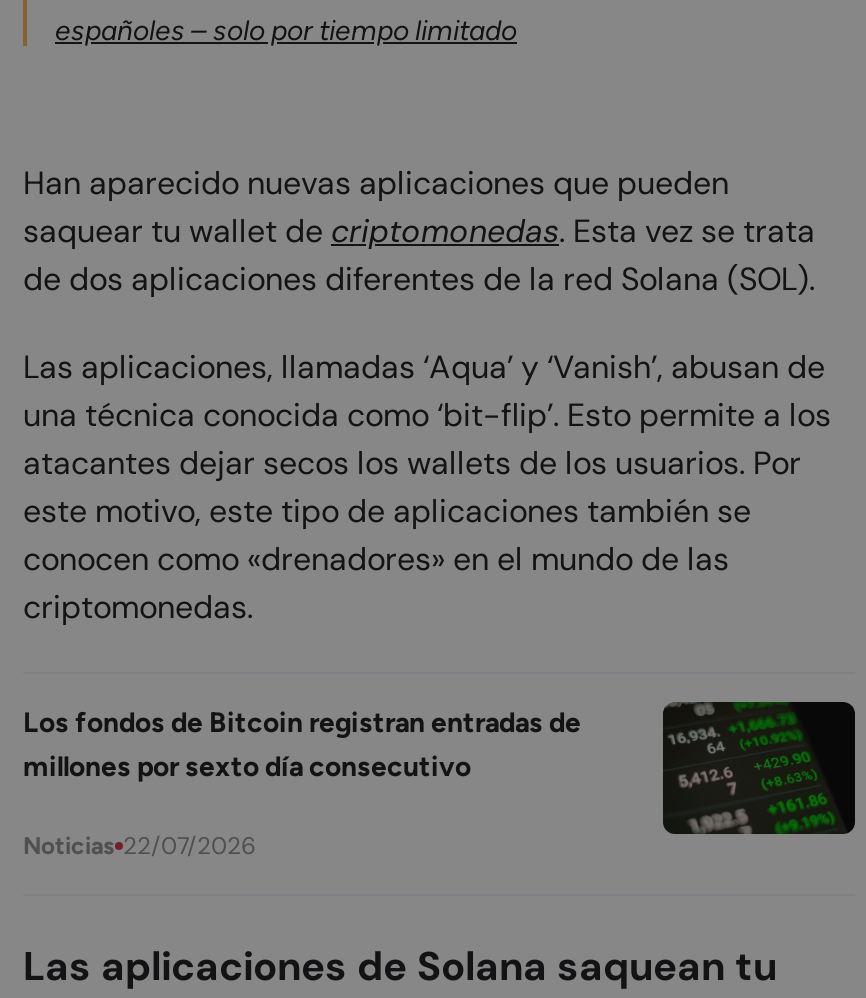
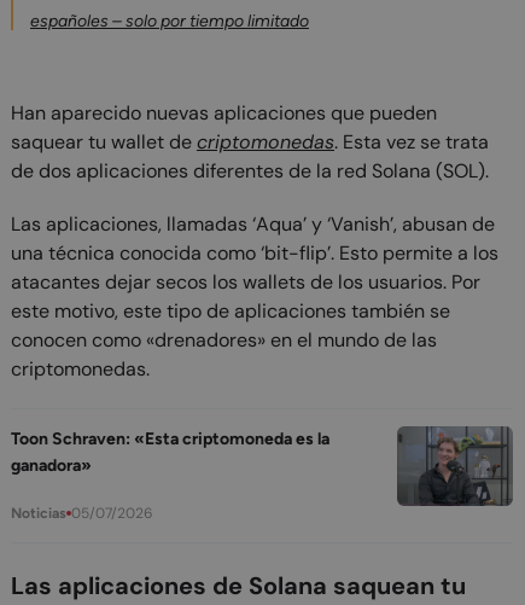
- Los fondos de Bitcoin registran entradas de
- millones por sexto día consecutivo
+ Toon Schraven: «Esta criptomoneda es la
+ ganadora»

- [image]
+ [image]

- Noticias 22/07/2026
+ Noticias 05/07/2026
